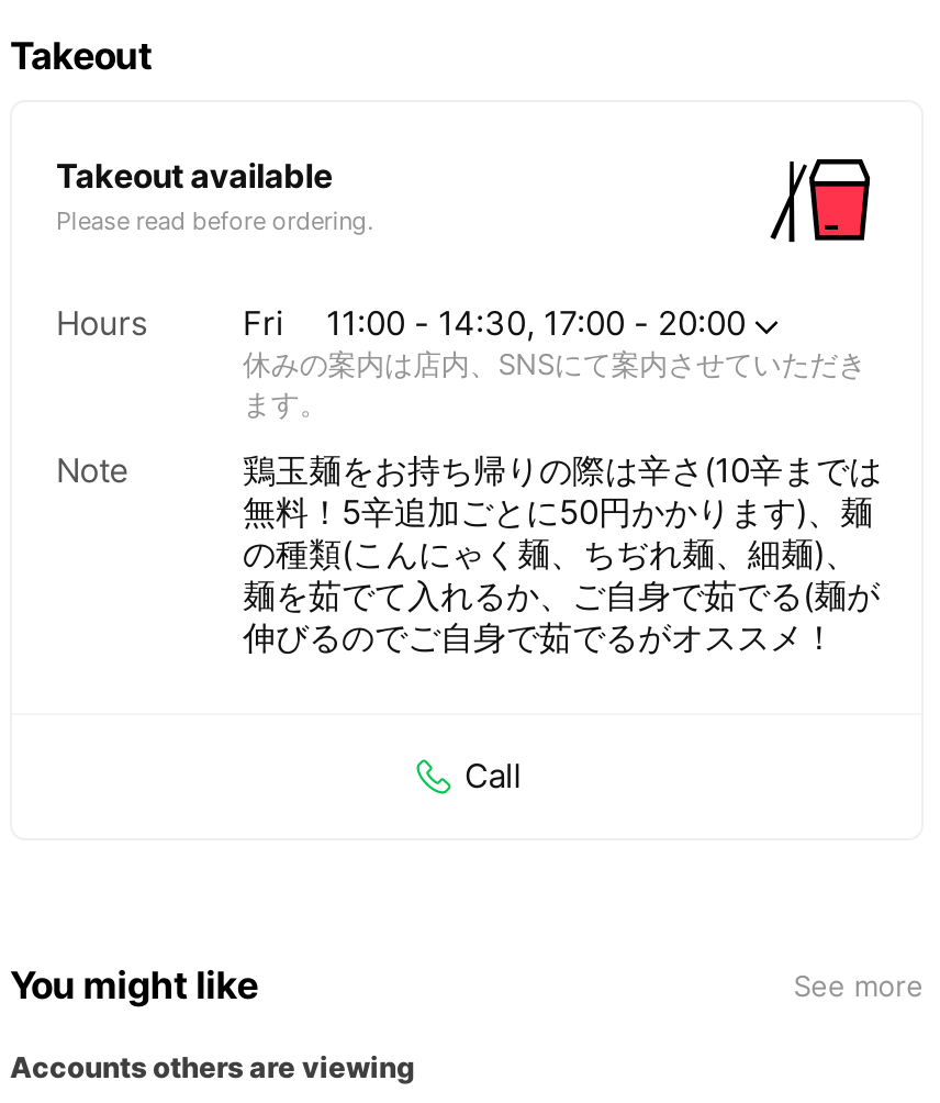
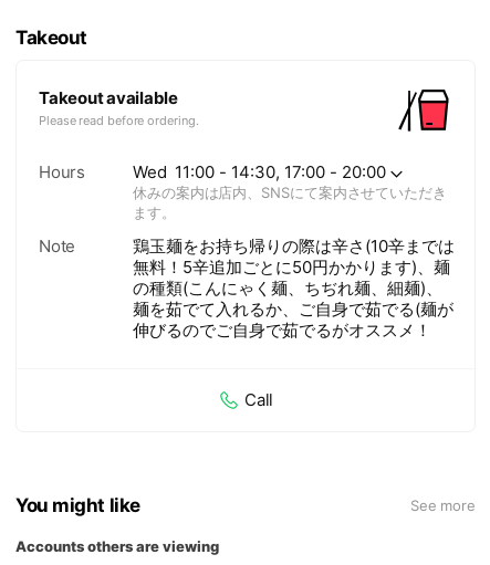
- Fri
- 11:00 - 14:30, 17:00 - 20:00
+ Wed 11:00 - 14:30, 17:00 - 20:00
